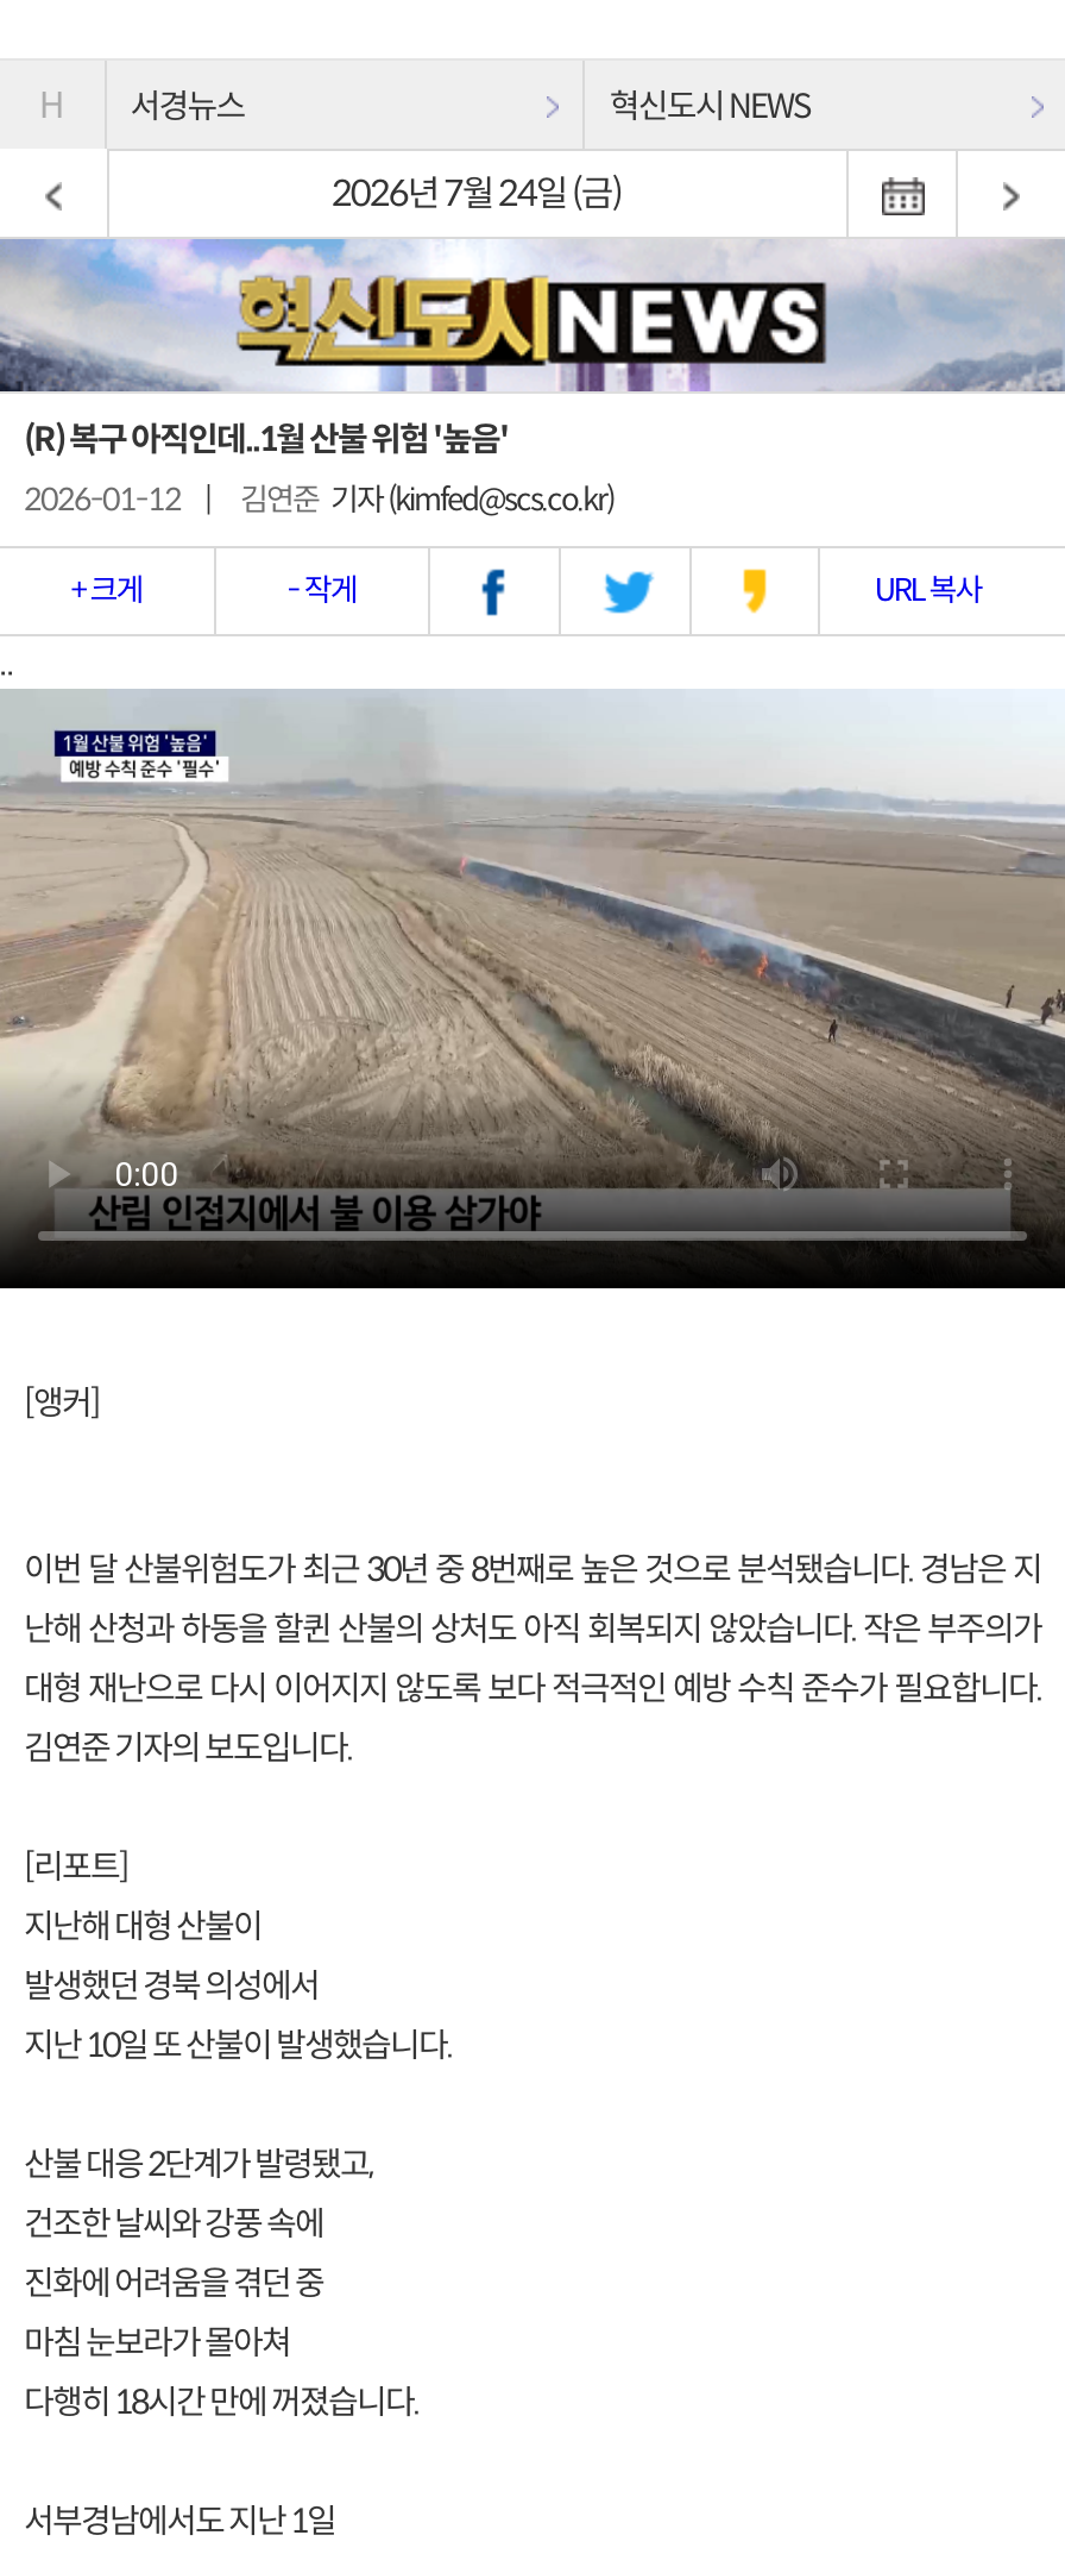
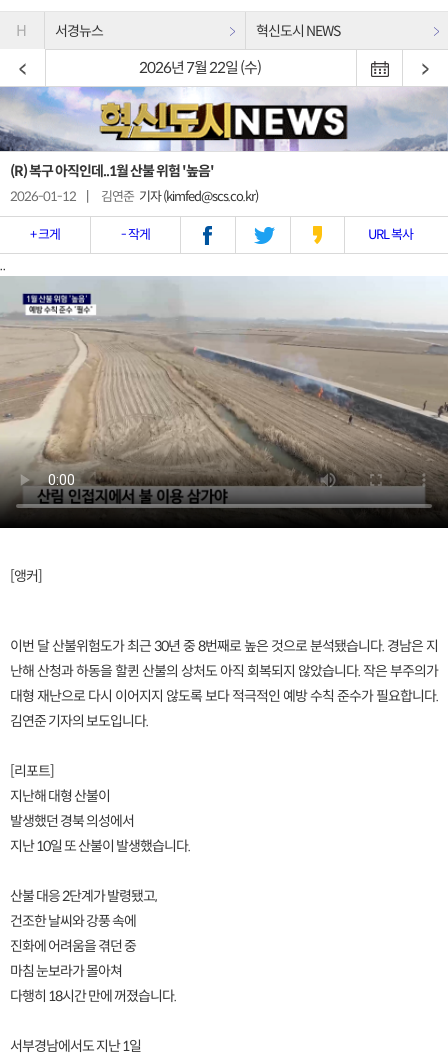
- 2026년 7월 24일 (금)
+ 2026년 7월 22일 (수)
